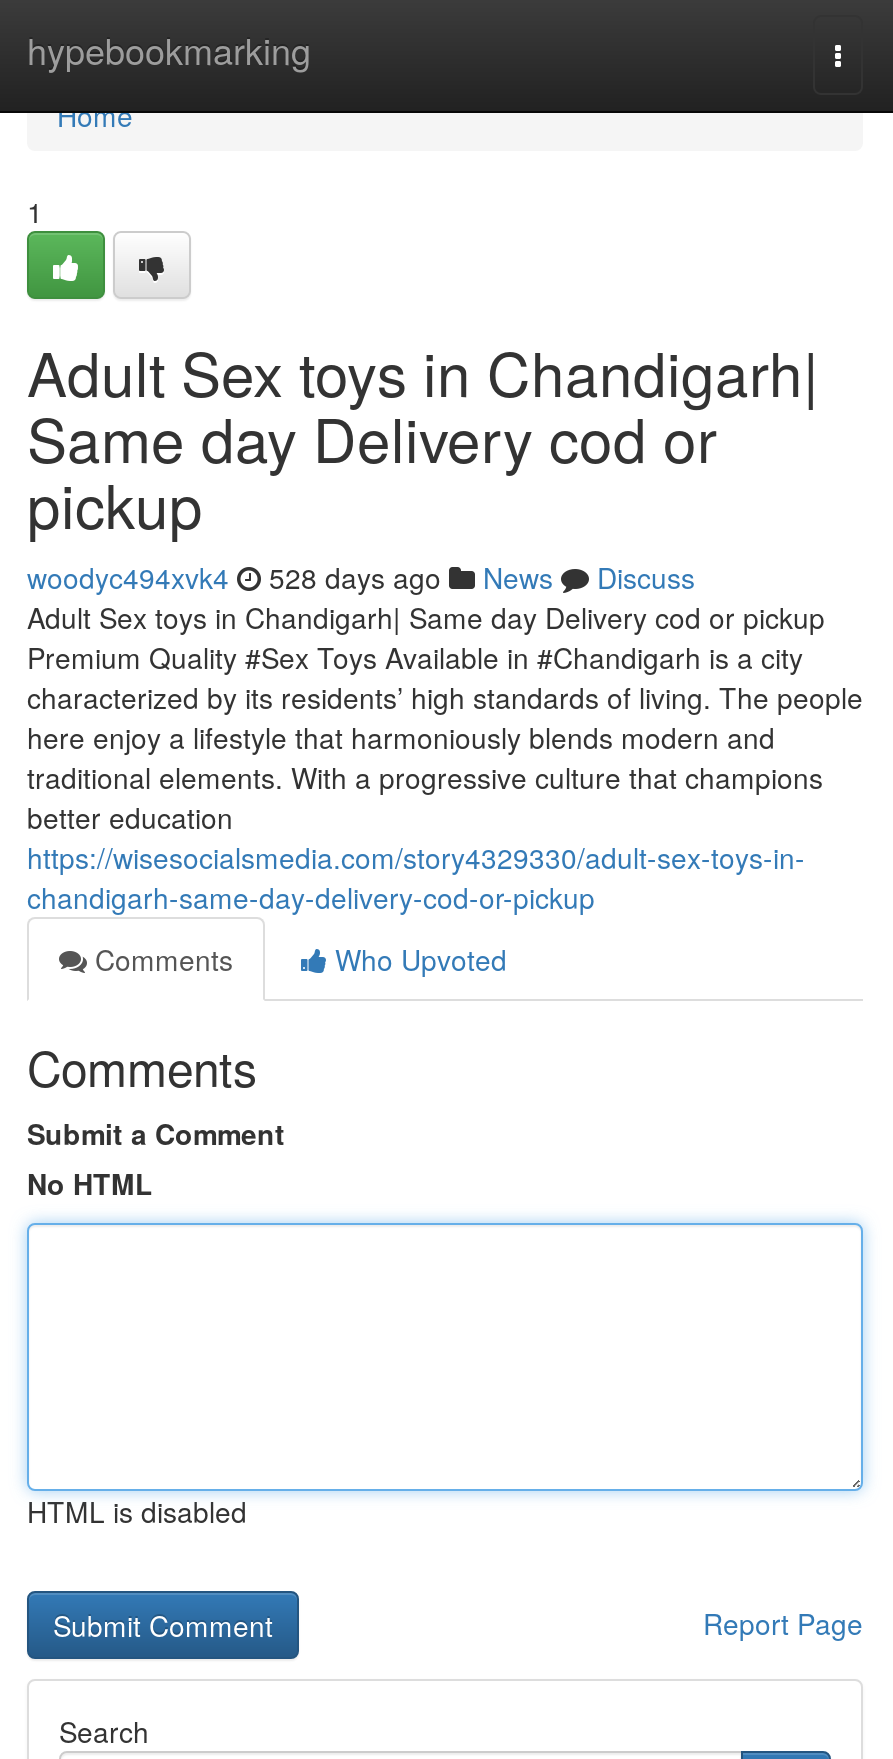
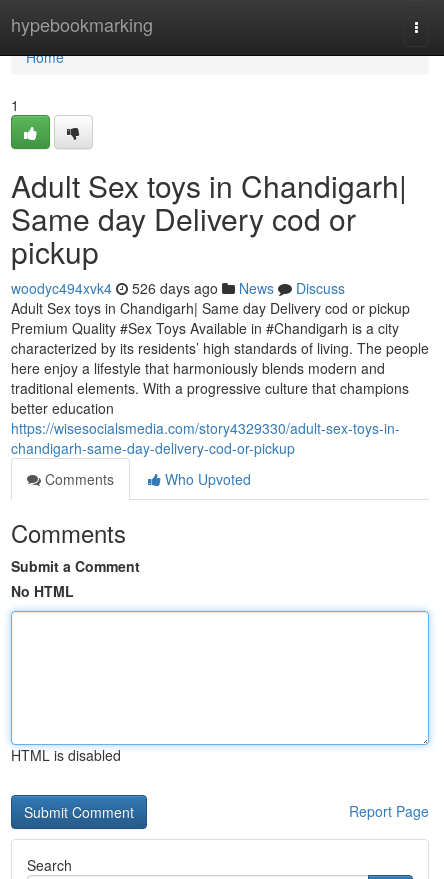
- woodyc494xvk4 528 days ago News Discuss
+ woodyc494xvk4 526 days ago News Discuss
